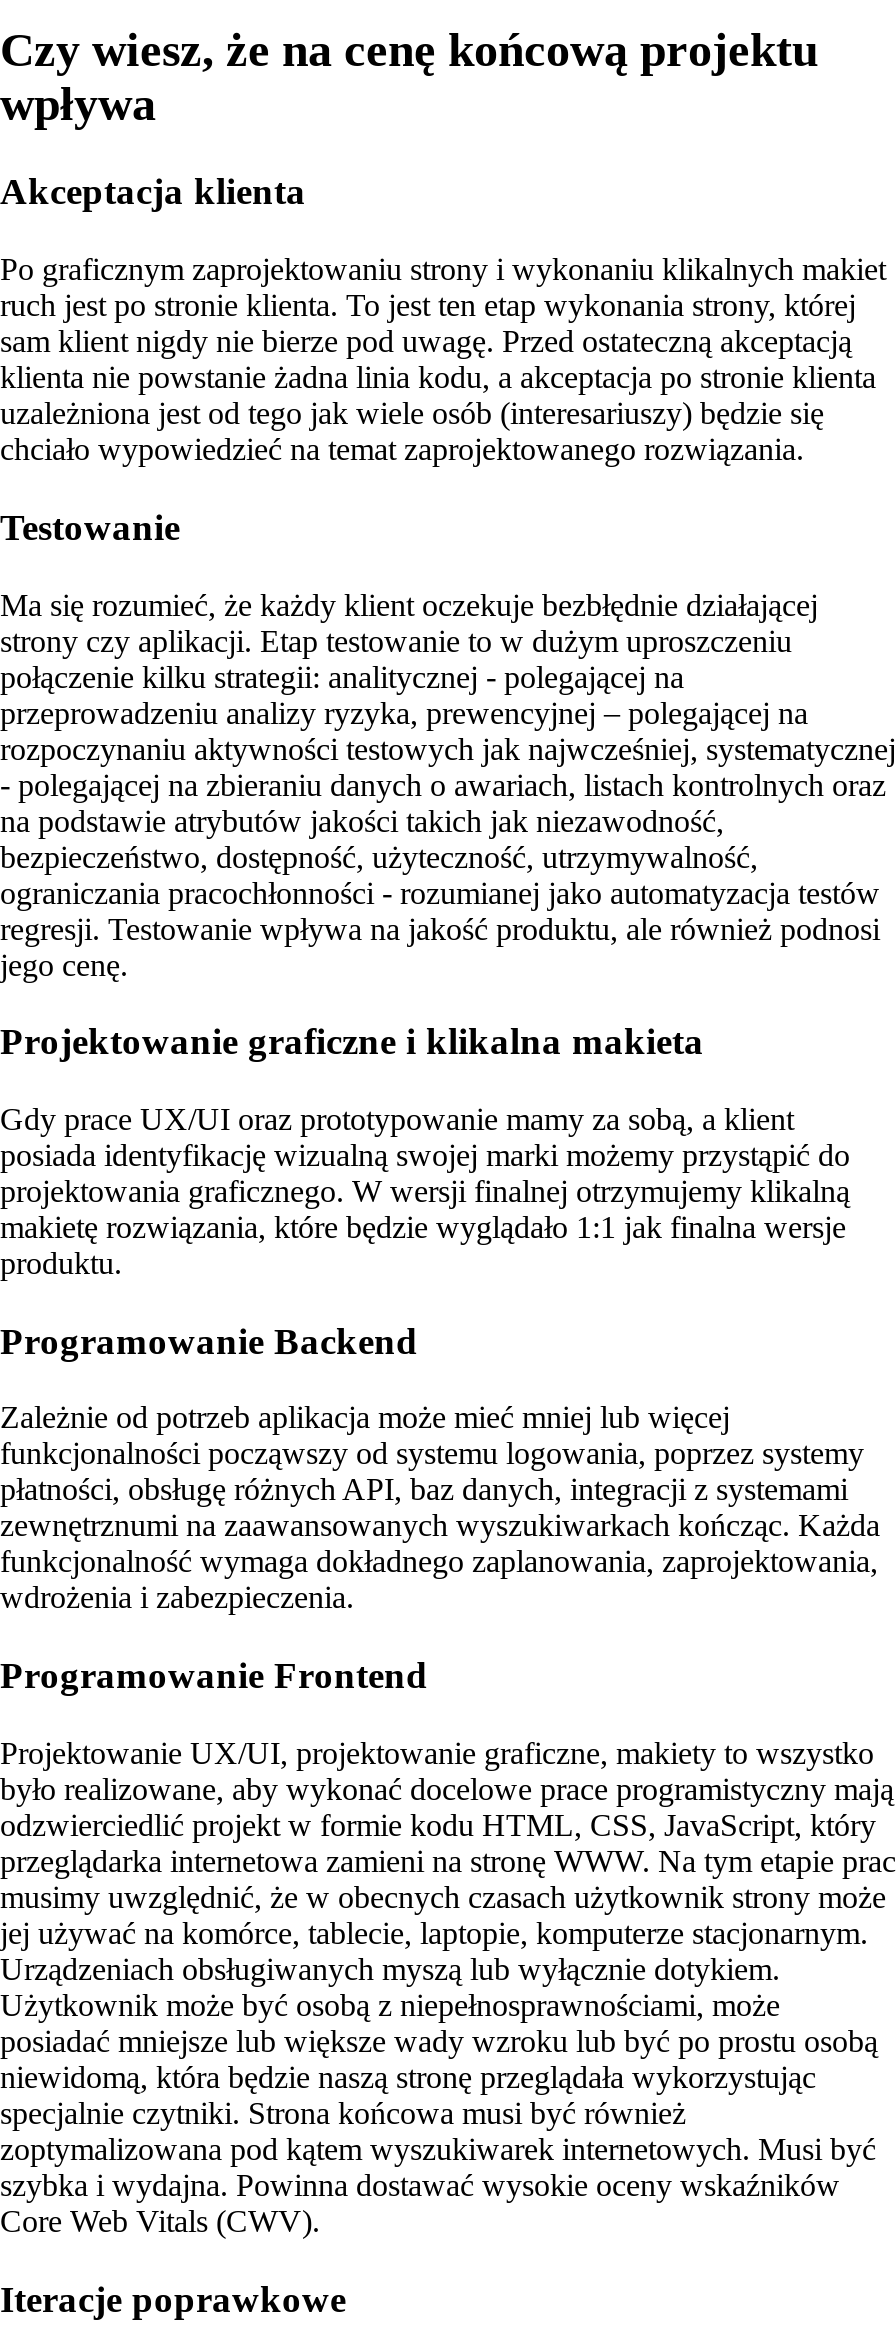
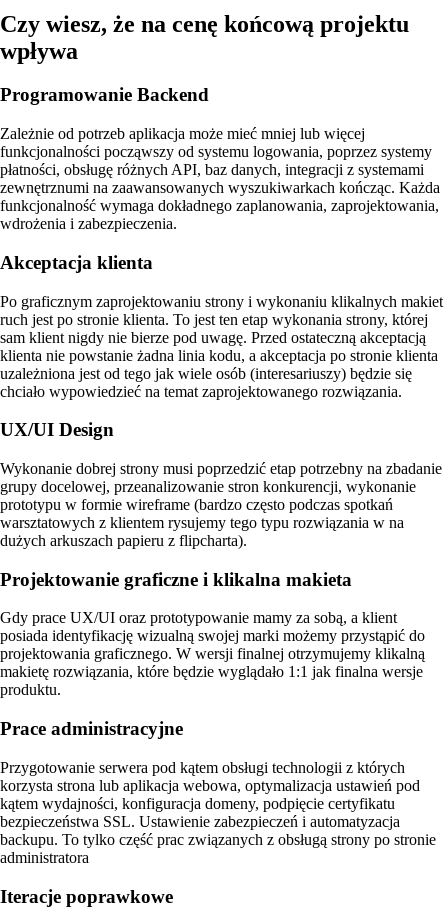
moved down: Akceptacja klienta | Po graficznym zaprojektowaniu strony i wykonaniu klikalnych makiet | ruch jest po stronie klienta. To jest ten etap wykonania strony, której | sam klient nigdy nie bierze pod uwagę. Przed ostateczną akceptacją | klienta nie powstanie żadna linia kodu, a akceptacja po stronie klienta | uzależniona jest od tego jak wiele osób (interesariuszy) będzie się | chciało wypowiedzieć na temat zaprojektowanego rozwiązania.

- Testowanie
- Ma się rozumieć, że każdy klient oczekuje bezbłędnie działającej
- strony czy aplikacji. Etap testowanie to w dużym uproszczeniu
- połączenie kilku strategii: analitycznej - polegającej na
- przeprowadzeniu analizy ryzyka, prewencyjnej – polegającej na
- rozpoczynaniu aktywności testowych jak najwcześniej, systematycznej
- - polegającej na zbieraniu danych o awariach, listach kontrolnych oraz
- na podstawie atrybutów jakości takich jak niezawodność,
- bezpieczeństwo, dostępność, użyteczność, utrzymywalność,
- ograniczania pracochłonności - rozumianej jako automatyzacja testów
- regresji. Testowanie wpływa na jakość produktu, ale również podnosi
- jego cenę.

moved down: Projektowanie graficzne i klikalna makieta | Gdy prace UX/UI oraz prototypowanie mamy za sobą, a klient | posiada identyfikację wizualną swojej marki możemy przystąpić do | projektowania graficznego. W wersji finalnej otrzymujemy klikalną | makietę rozwiązania, które będzie wyglądało 1:1 jak finalna wersje | produktu.

moved up: Programowanie Backend | Zależnie od potrzeb aplikacja może mieć mniej lub więcej | funkcjonalności począwszy od systemu logowania, poprzez systemy | płatności, obsługę różnych API, baz danych, integracji z systemami | zewnętrznumi na zaawansowanych wyszukiwarkach kończąc. Każda | funkcjonalność wymaga dokładnego zaplanowania, zaprojektowania, | wdrożenia i zabezpieczenia.

- Programowanie Frontend
- Projektowanie UX/UI, projektowanie graficzne, makiety to wszystko
- było realizowane, aby wykonać docelowe prace programistyczny mają
- odzwierciedlić projekt w formie kodu HTML, CSS, JavaScript, który
- przeglądarka internetowa zamieni na stronę WWW. Na tym etapie prac
- musimy uwzględnić, że w obecnych czasach użytkownik strony może
- jej używać na komórce, tablecie, laptopie, komputerze stacjonarnym.
- Urządzeniach obsługiwanych myszą lub wyłącznie dotykiem.
- Użytkownik może być osobą z niepełnosprawnościami, może
- posiadać mniejsze lub większe wady wzroku lub być po prostu osobą
- niewidomą, która będzie naszą stronę przeglądała wykorzystując
- specjalnie czytniki. Strona końcowa musi być również
- zoptymalizowana pod kątem wyszukiwarek internetowych. Musi być
- szybka i wydajna. Powinna dostawać wysokie oceny wskaźników
- Core Web Vitals (CWV).
+ UX/UI Design
+ Wykonanie dobrej strony musi poprzedzić etap potrzebny na zbadanie
+ grupy docelowej, przeanalizowanie stron konkurencji, wykonanie
+ prototypu w formie wireframe (bardzo często podczas spotkań
+ warsztatowych z klientem rysujemy tego typu rozwiązania w na
+ dużych arkuszach papieru z flipcharta).
+ Prace administracyjne
+ Przygotowanie serwera pod kątem obsługi technologii z których
+ korzysta strona lub aplikacja webowa, optymalizacja ustawień pod
+ kątem wydajności, konfiguracja domeny, podpięcie certyfikatu
+ bezpieczeństwa SSL. Ustawienie zabezpieczeń i automatyzacja
+ backupu. To tylko część prac związanych z obsługą strony po stronie
+ administratora
